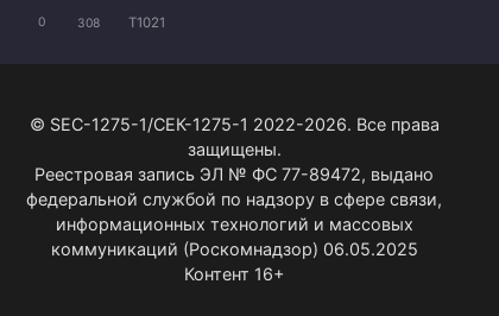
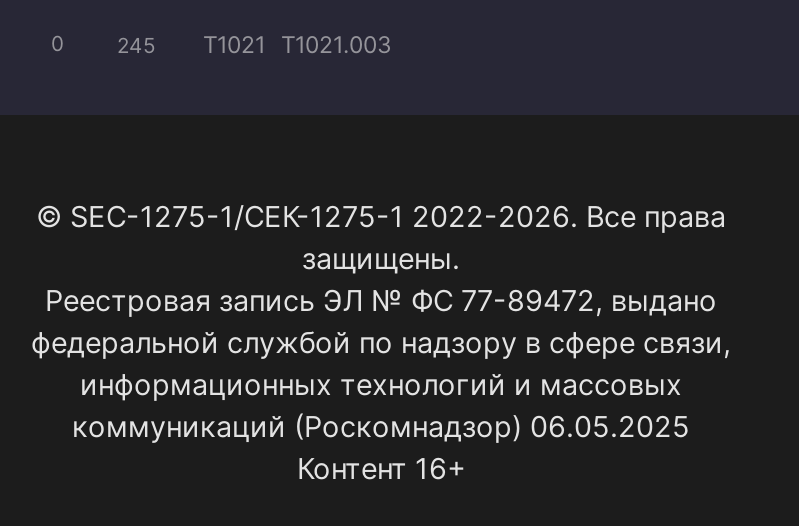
- 308
- T1021
+ 245
+ T1021 T1021.003
